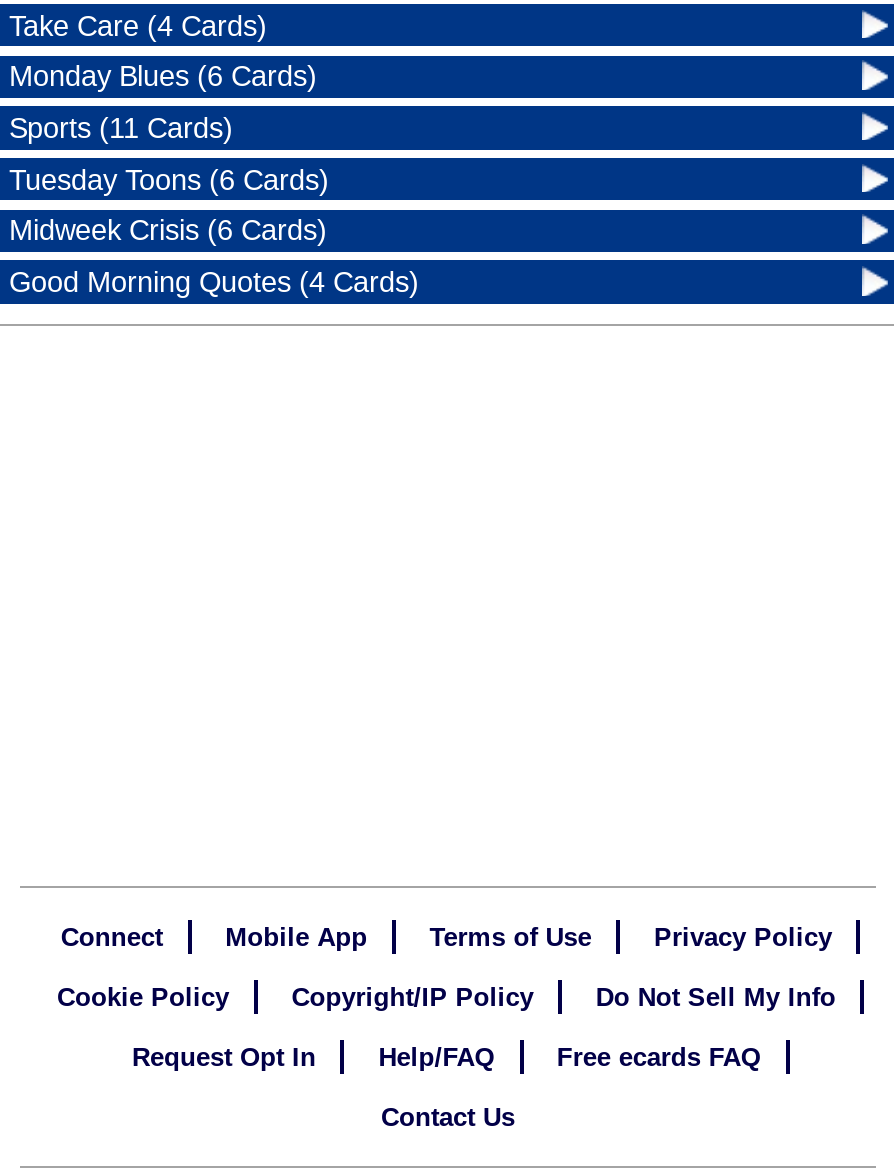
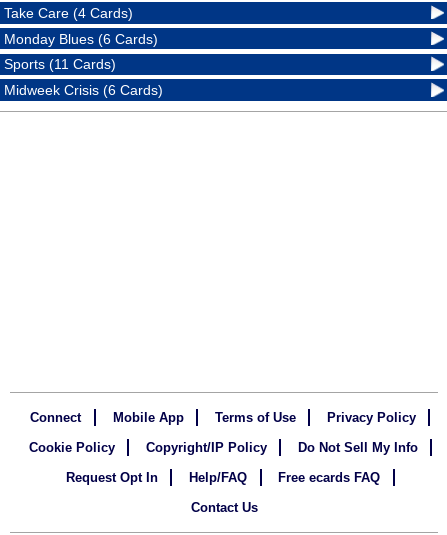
- Tuesday Toons (6 Cards)

- Good Morning Quotes (4 Cards)
